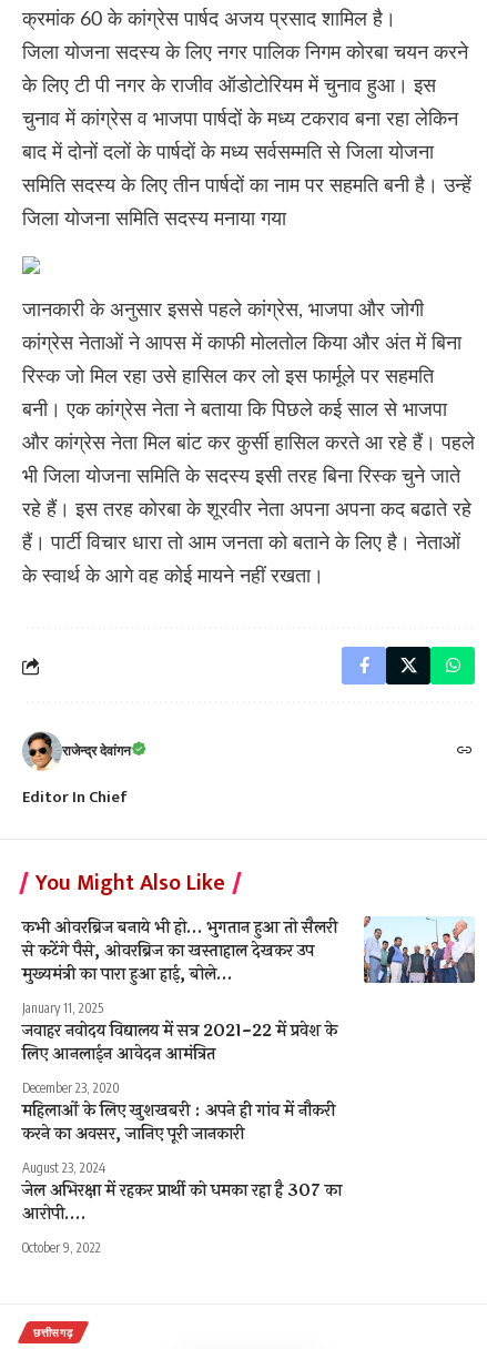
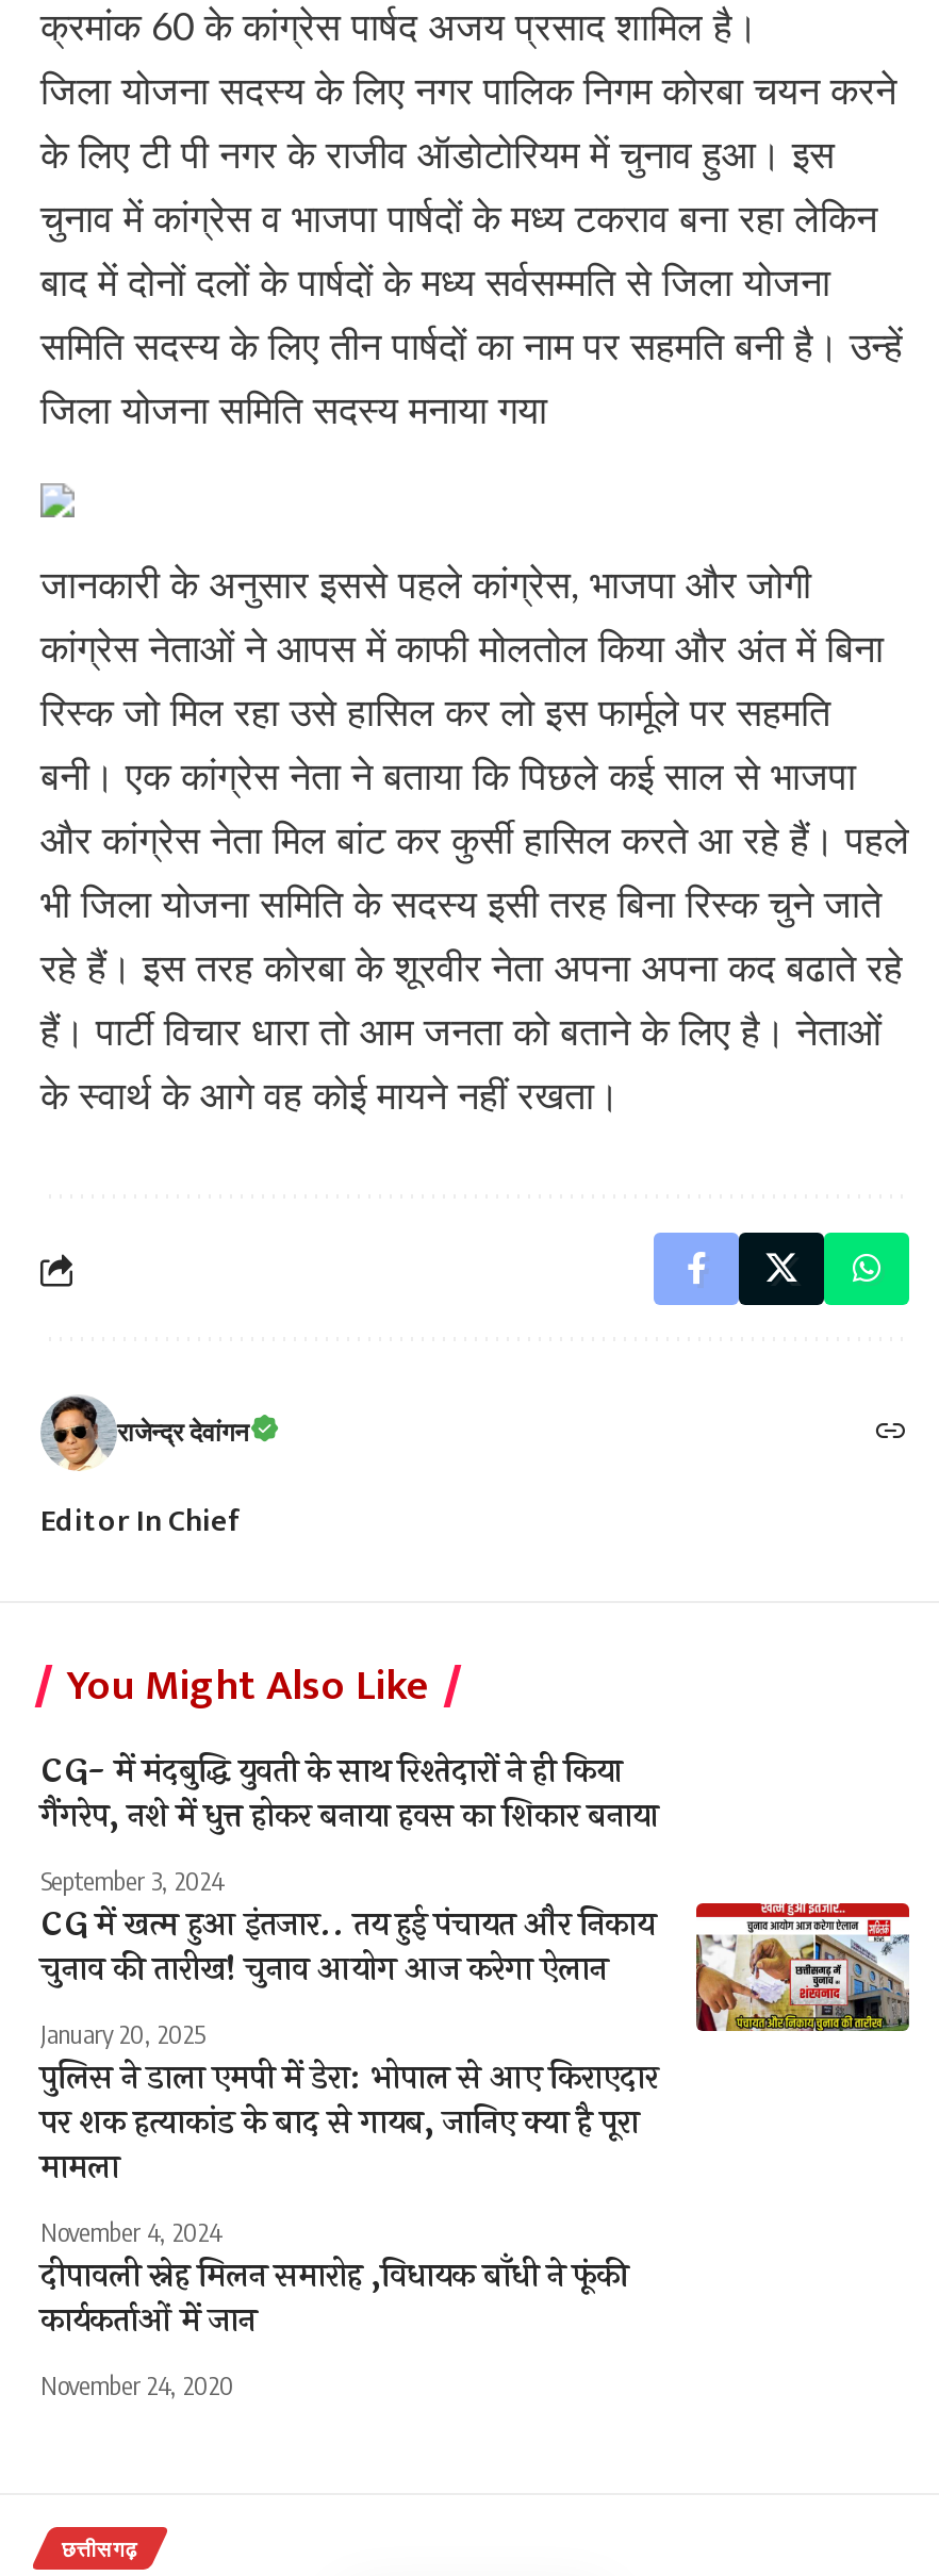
+ [image]

- कभी ओवरब्रिज बनाये भी हो… भुगतान हुआ तो सैलरी
- से कटेंगे पैसे, ओवरब्रिज का खस्ताहाल देखकर उप
- मुख्यमंत्री का पारा हुआ हाई, बोले…
+ CG- में मंदबुद्धि युवती के साथ रिश्तेदारों ने ही किया
+ गैंगरेप, नशे में धुत्त होकर बनाया हवस का शिकार बनाया

- [image]

- January 11, 2025
- जवाहर नवोदय विद्यालय में सत्र 2021-22 में प्रवेश के
- लिए आनलाईन आवेदन आमंत्रित
+ September 3, 2024
+ CG में खत्म हुआ इंतजार.. तय हुई पंचायत और निकाय
+ चुनाव की तारीख! चुनाव आयोग आज करेगा ऐलान

- December 23, 2020
- महिलाओं के लिए खुशखबरी : अपने ही गांव में नौकरी
- करने का अवसर, जानिए पूरी जानकारी
+ January 20, 2025
+ पुलिस ने डाला एमपी में डेरा: भोपाल से आए किराएदार
+ पर शक हत्याकांड के बाद से गायब, जानिए क्या है पूरा
+ मामला

- August 23, 2024
- जेल अभिरक्षा में रहकर प्रार्थी को धमका रहा है 307 का
- आरोपी….
+ November 4, 2024
+ दीपावली स्नेह मिलन समारोह ,विधायक बाँधी ने फूंकी
+ कार्यकर्ताओं में जान

- October 9, 2022
+ November 24, 2020
